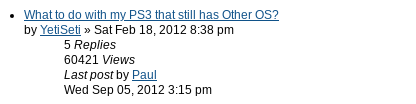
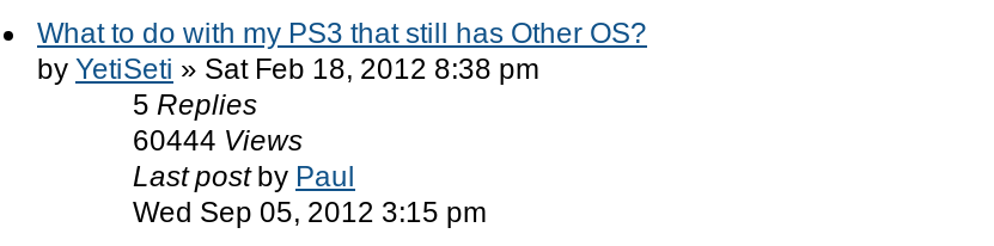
- 60421 Views
+ 60444 Views
